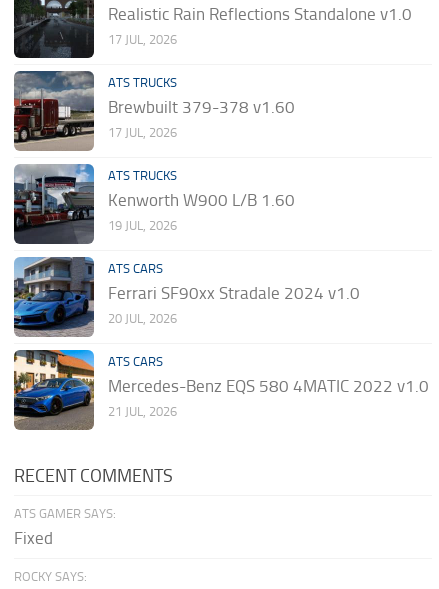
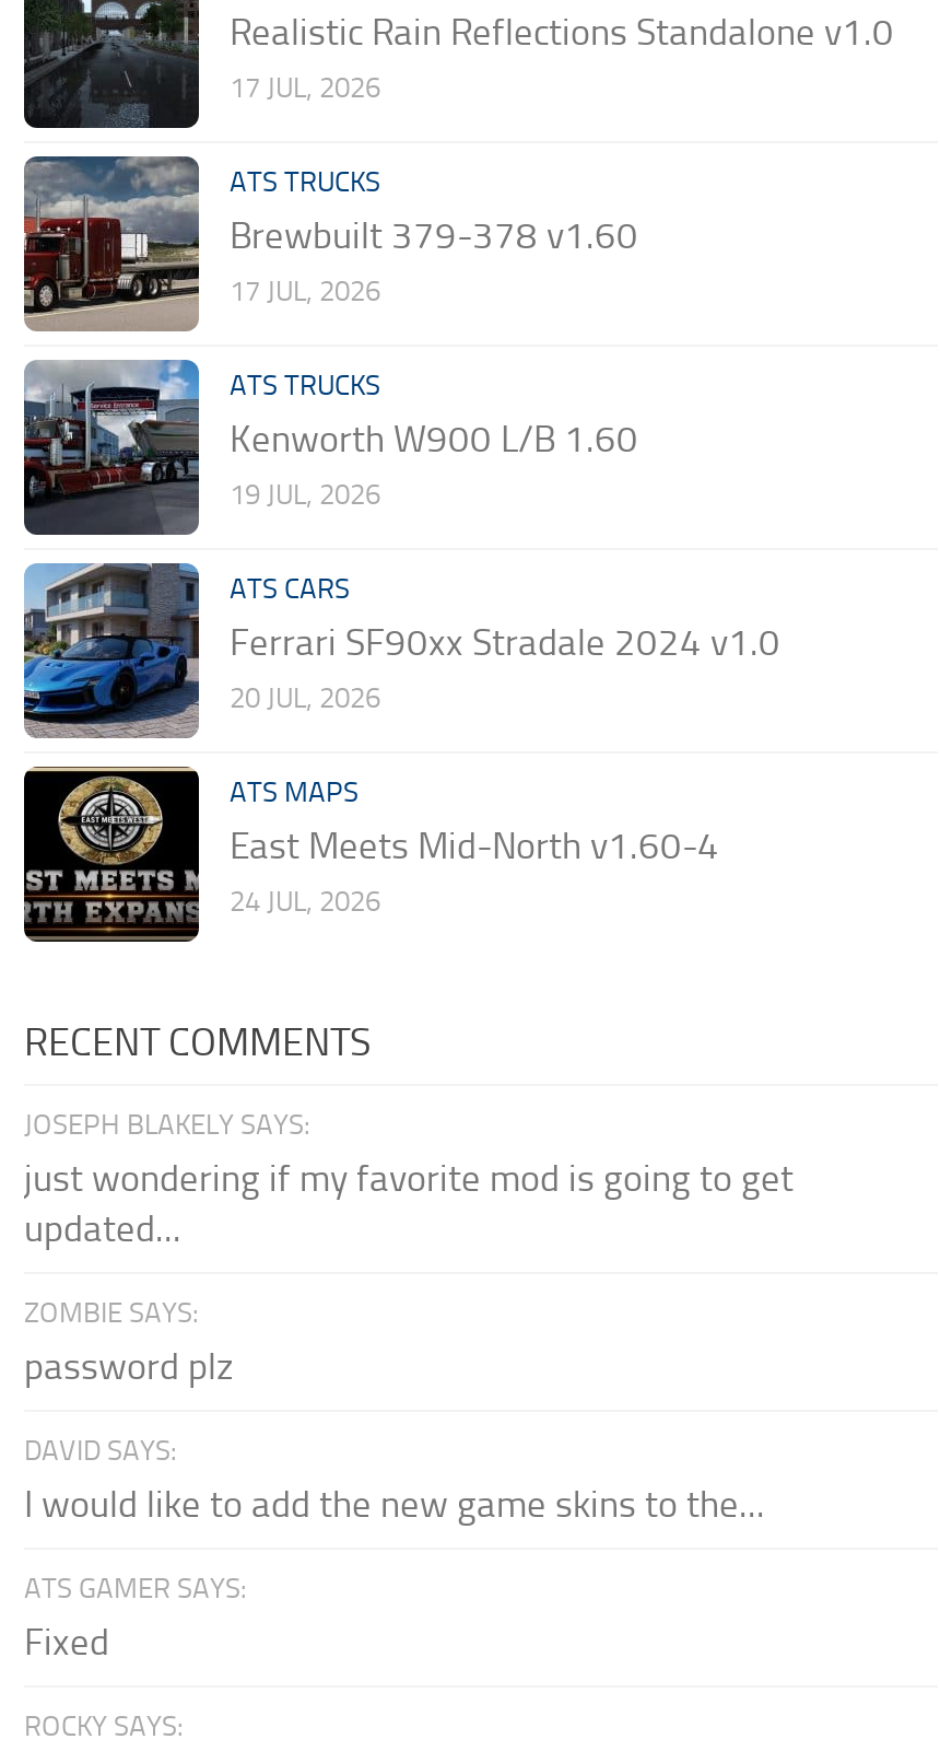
- [image]
- ATS CARS
- Mercedes-Benz EQS 580 4MATIC 2022 v1.0
- 21 JUL, 2026
+ [image]
+ ATS MAPS
+ East Meets Mid-North v1.60-4
+ 24 JUL, 2026

+ JOSEPH BLAKELY SAYS:
+ just wondering if my favorite mod is going to get
+ updated...
+ ZOMBIE SAYS:
+ password plz
+ DAVID SAYS:
+ I would like to add the new game skins to the...
